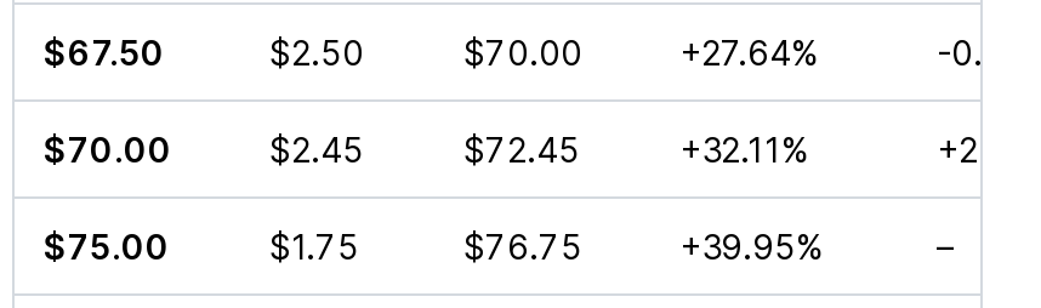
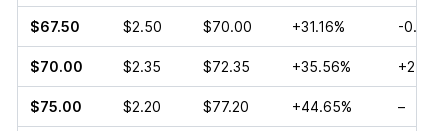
- +27.64%
+ +31.16%

- $2.45
+ $2.35

- $72.45
+ $72.35

- +32.11%
+ +35.56%

- $1.75
+ $2.20

- $76.75
+ $77.20

- +39.95%
+ +44.65%
